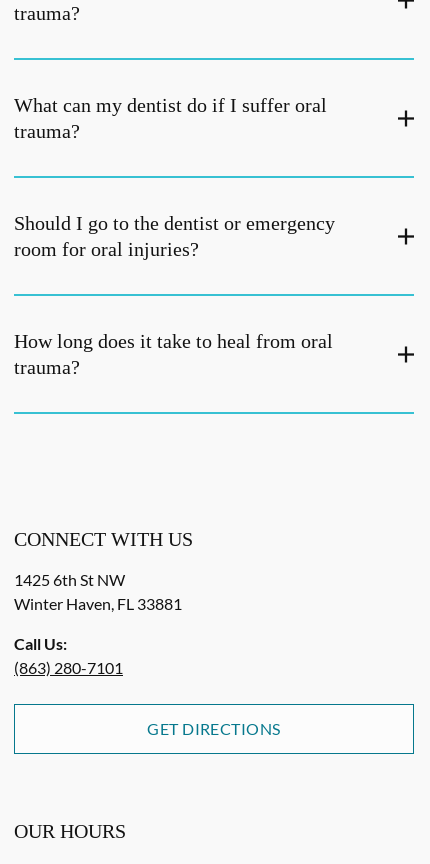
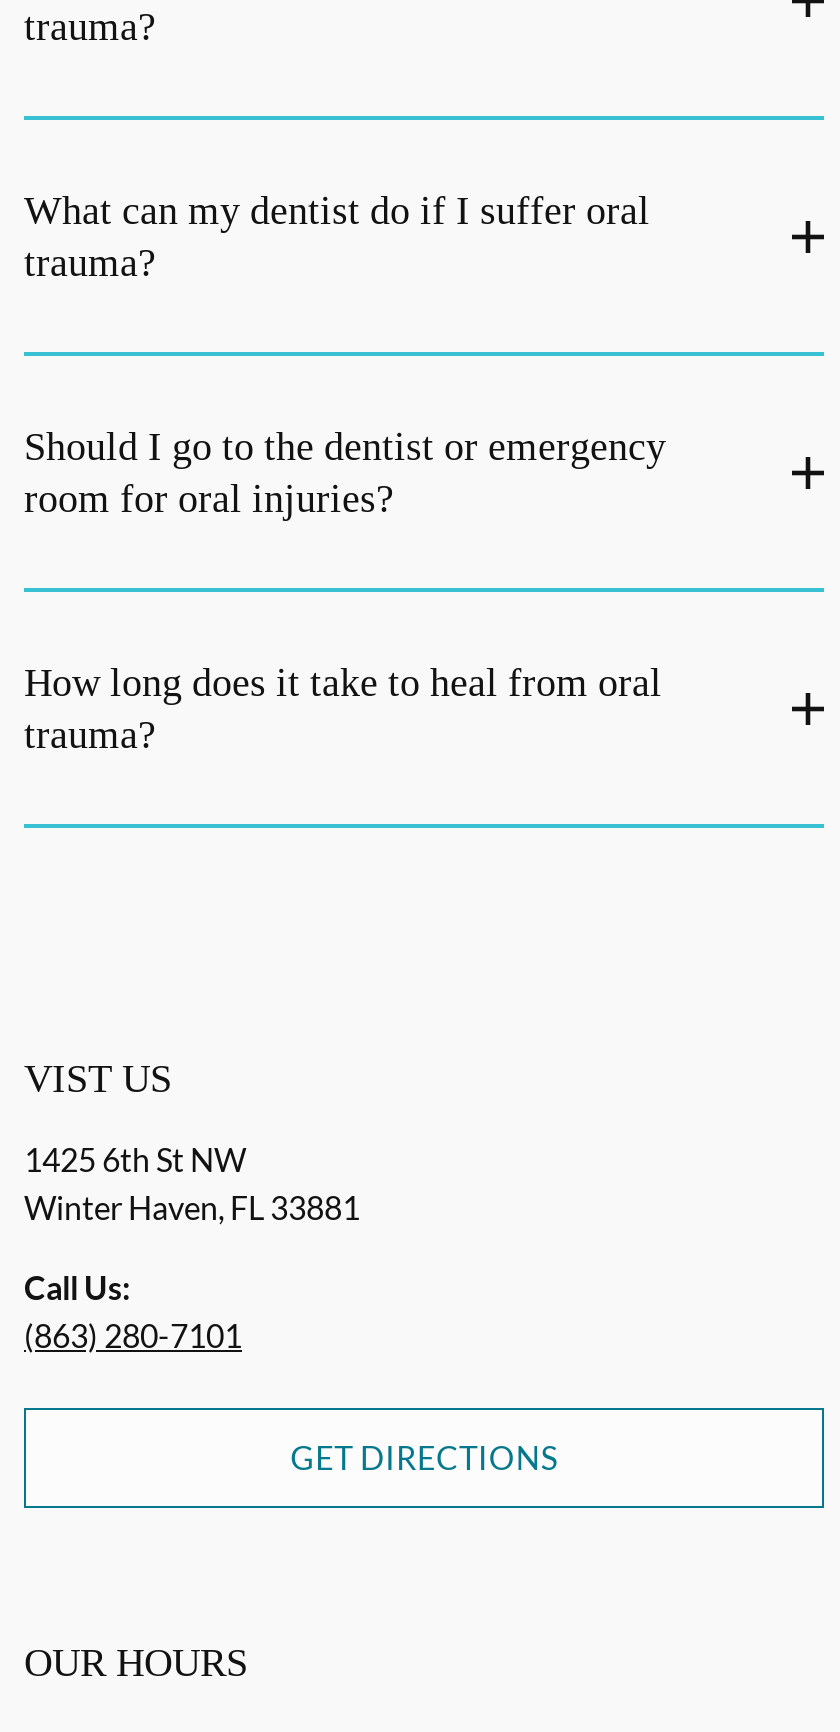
- CONNECT WITH US
+ VIST US
